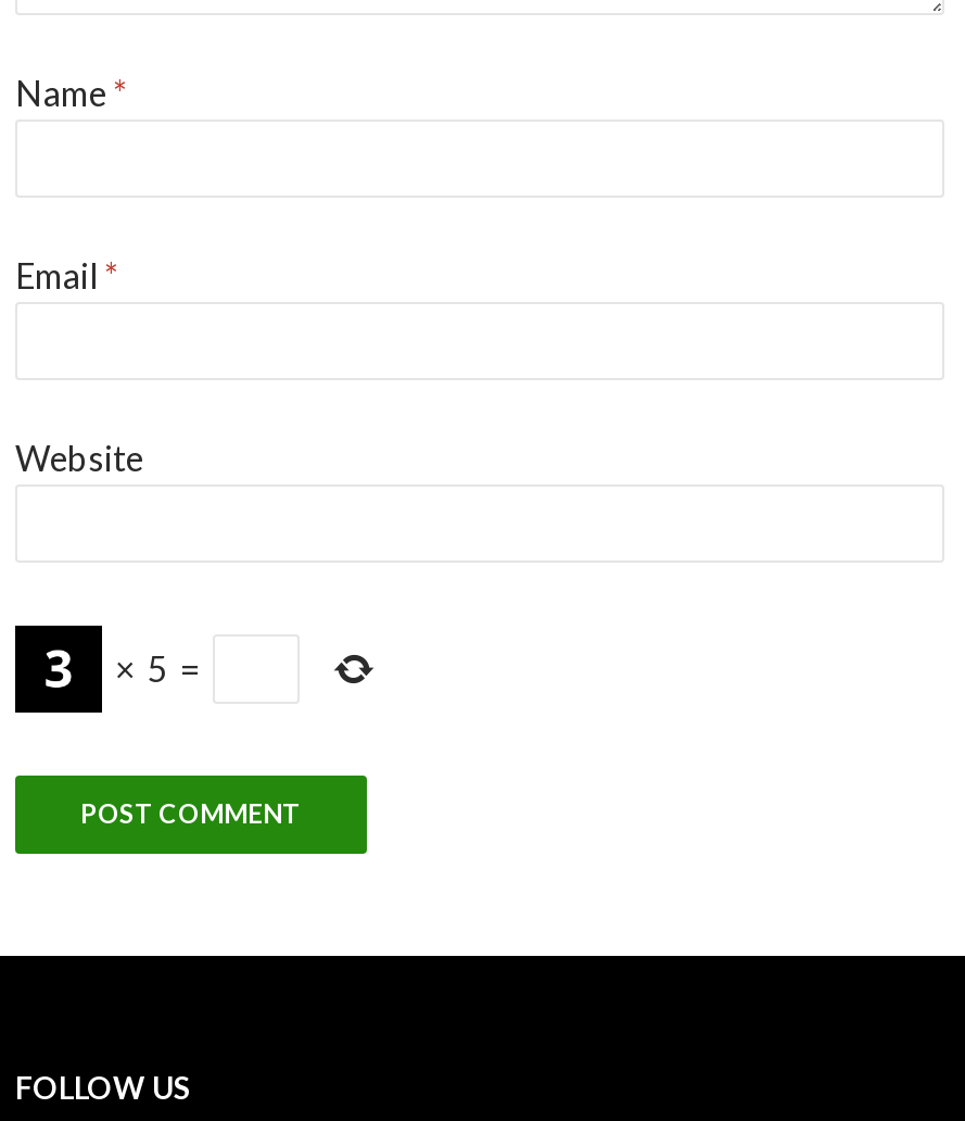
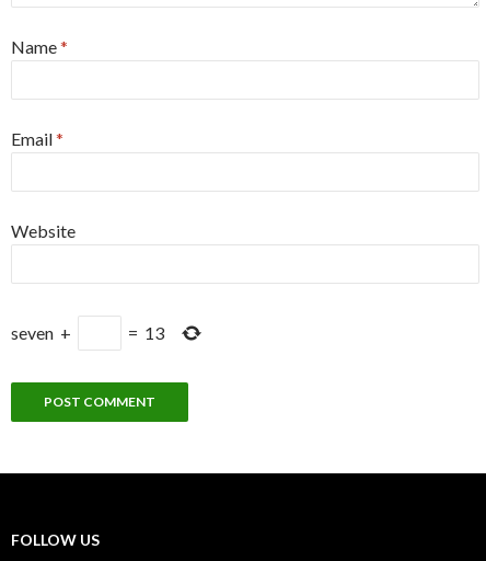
- × 5 =
+ seven +
+ = 13
